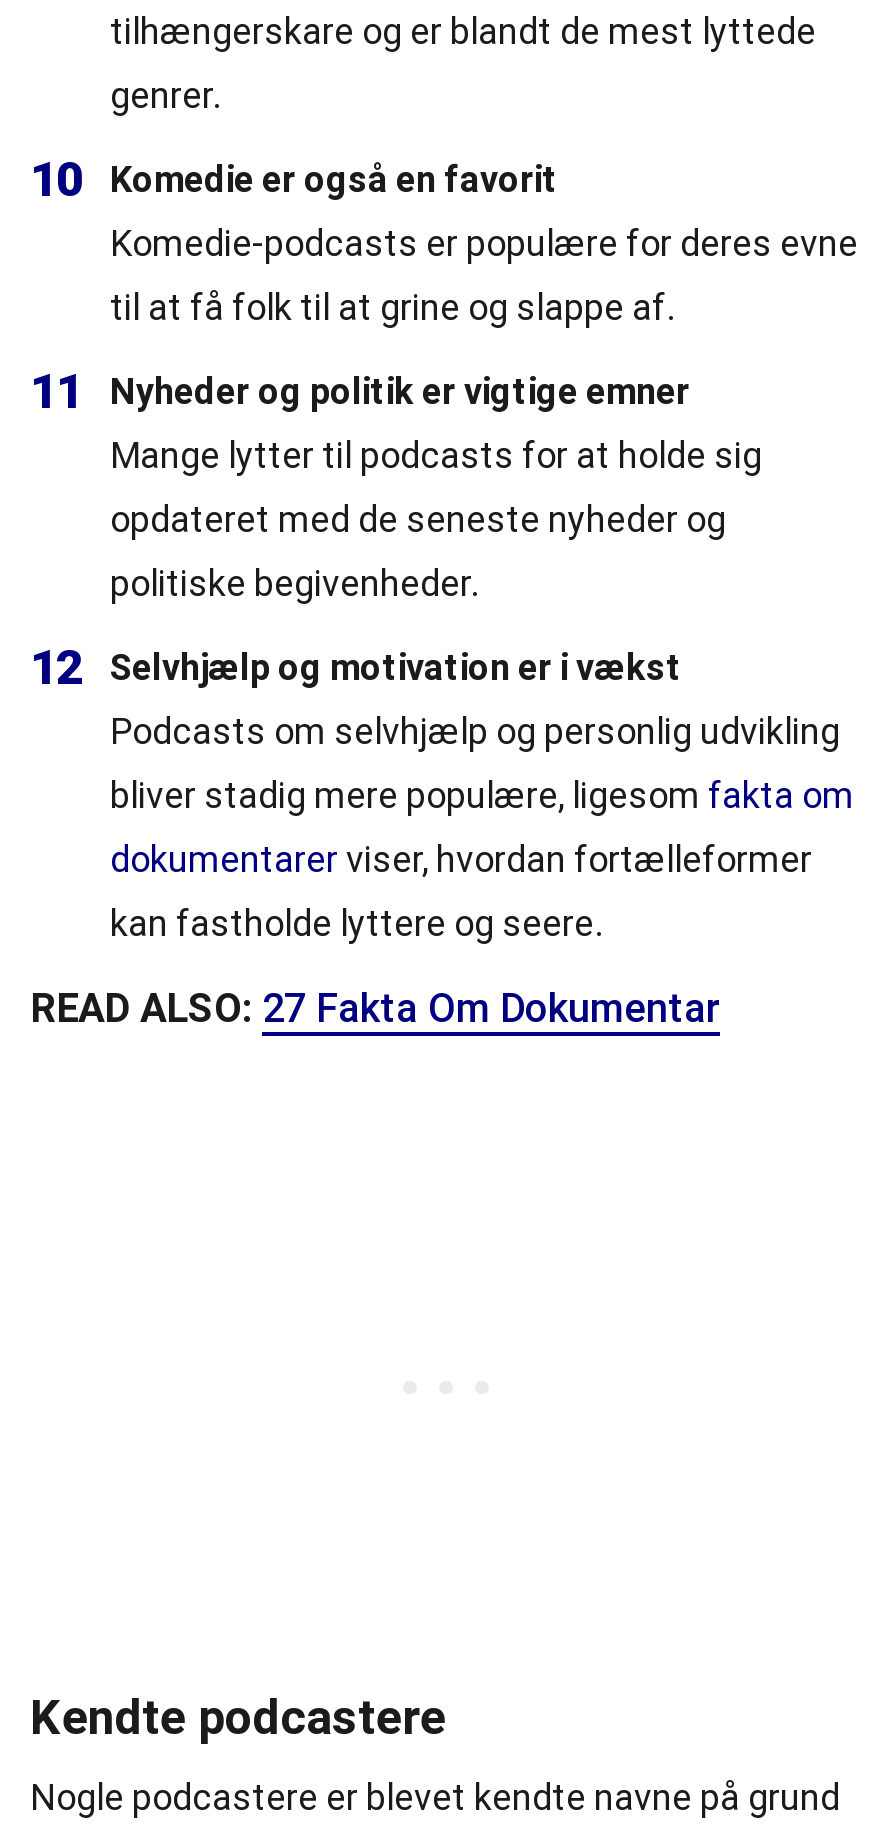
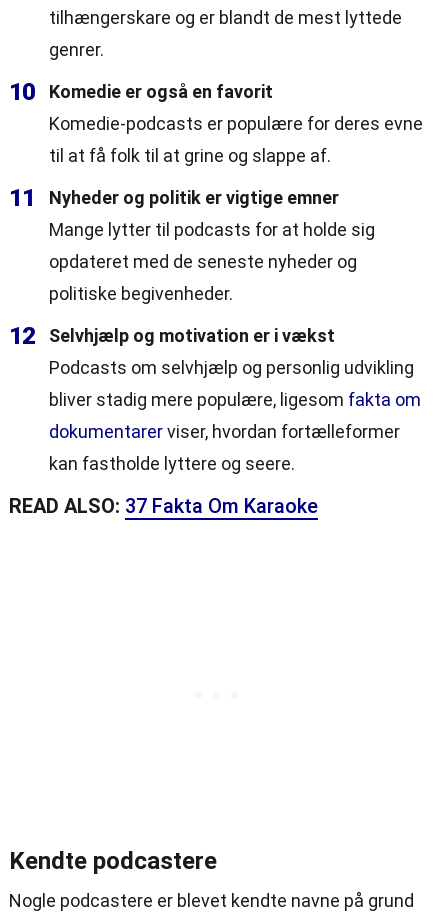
- READ ALSO: 27 Fakta Om Dokumentar
+ READ ALSO: 37 Fakta Om Karaoke
